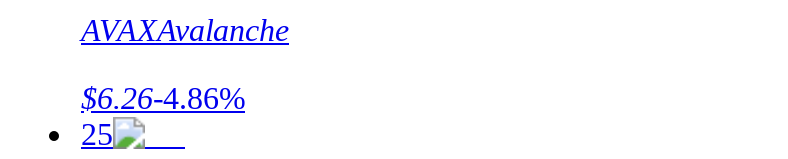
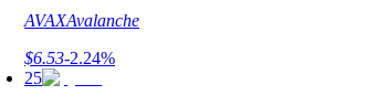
- $6.26-4.86%
+ $6.53-2.24%
